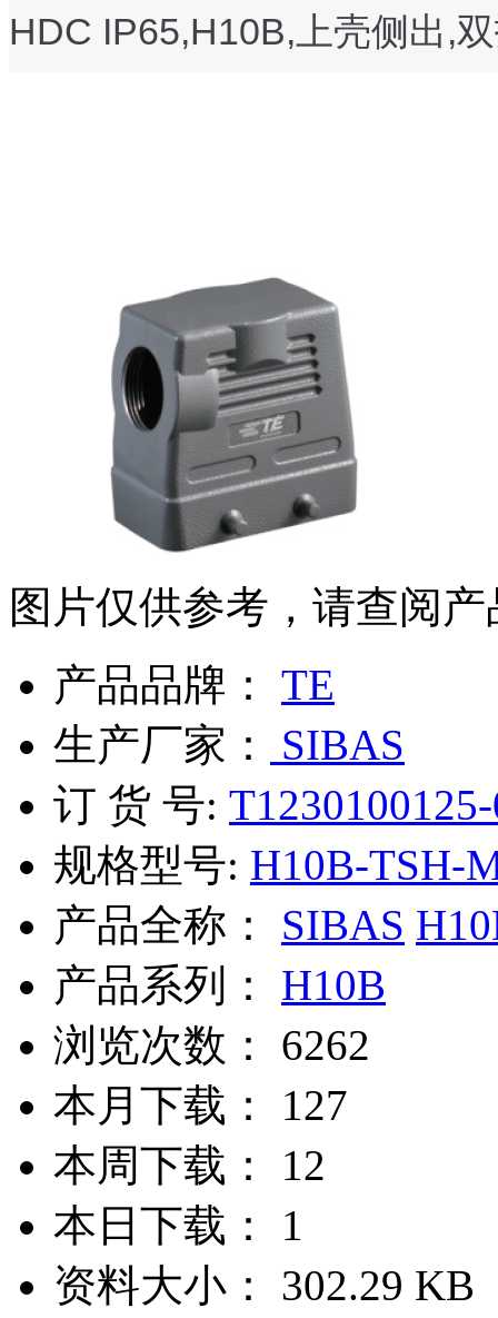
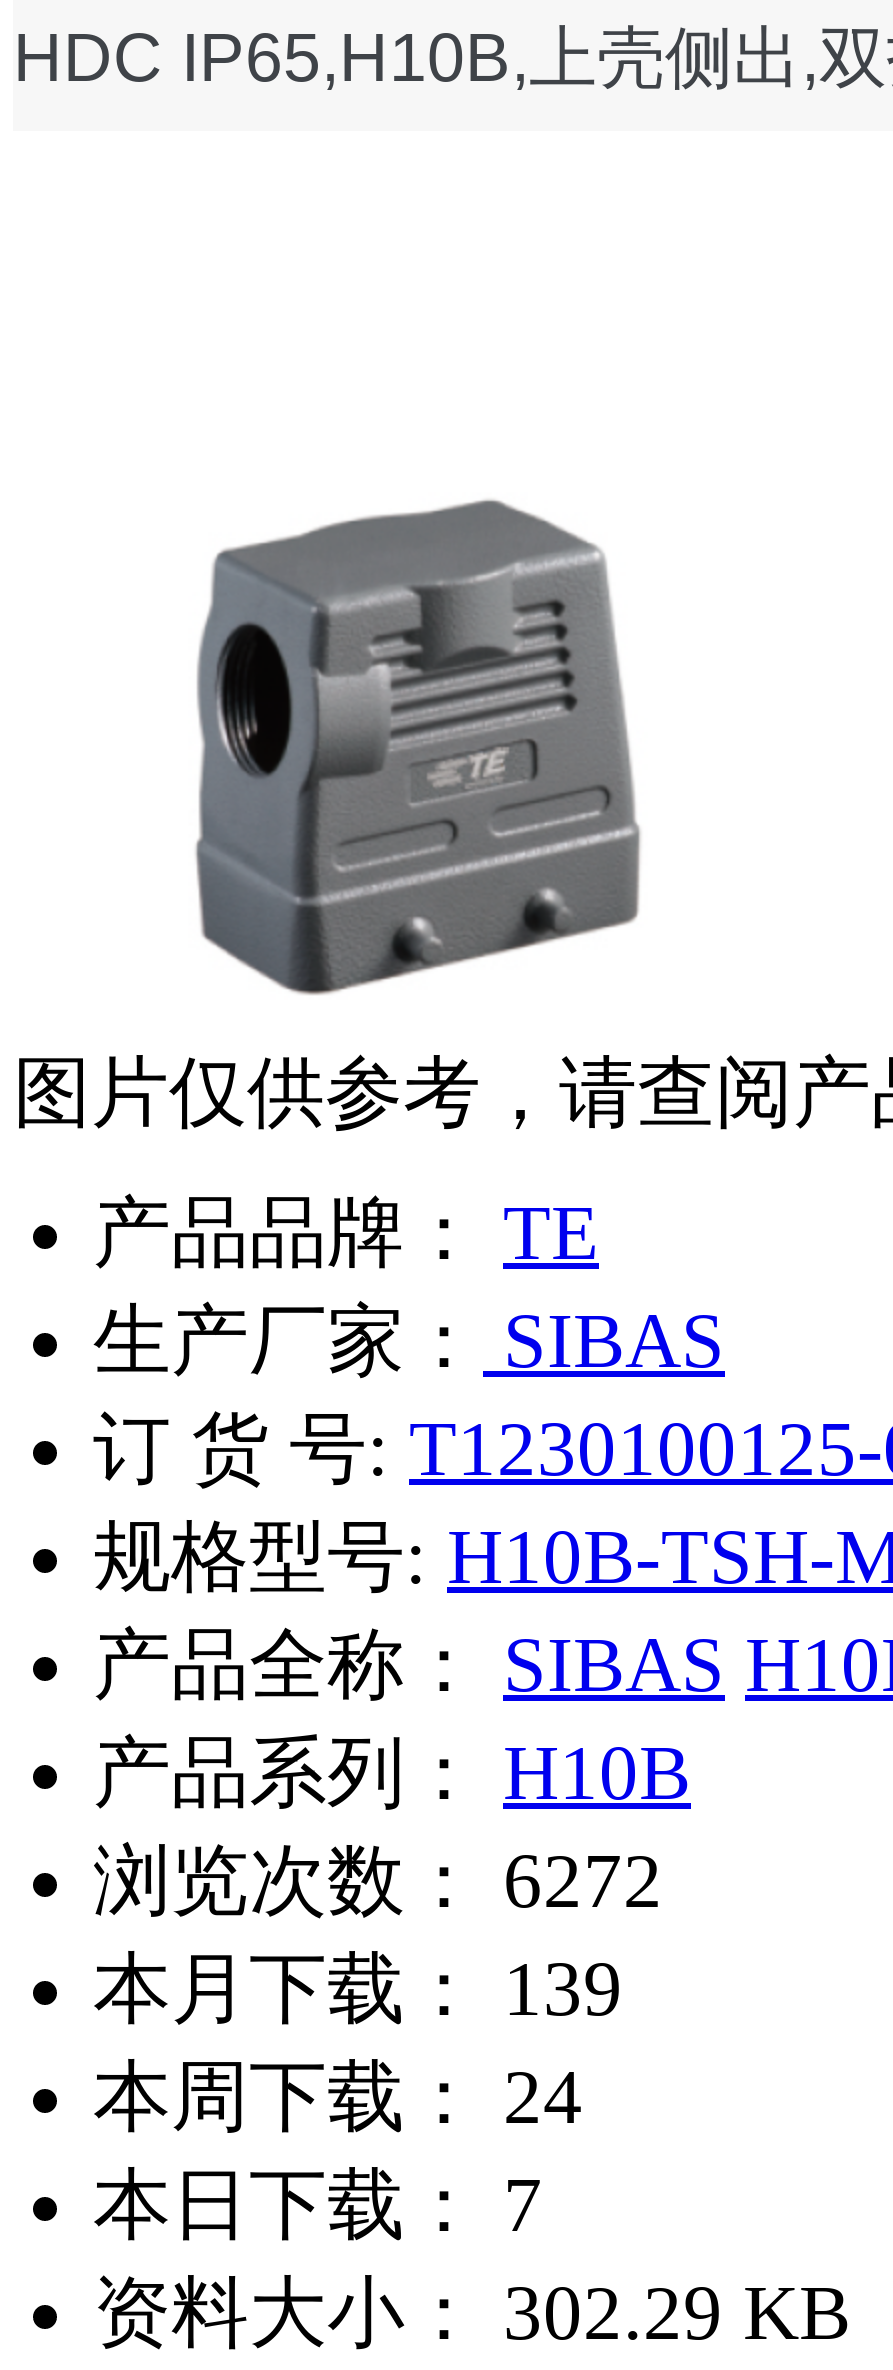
- 浏览次数： 6262
+ 浏览次数： 6272

- 本月下载： 127
+ 本月下载： 139

- 本周下载： 12
+ 本周下载： 24

- 本日下载： 1
+ 本日下载： 7
